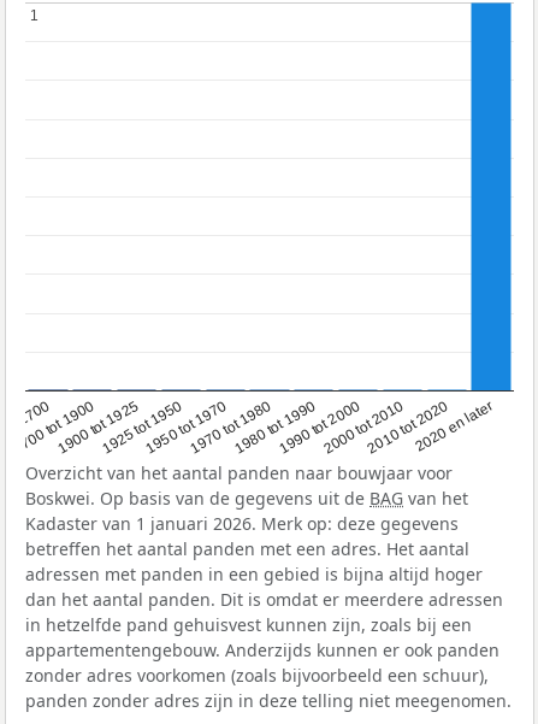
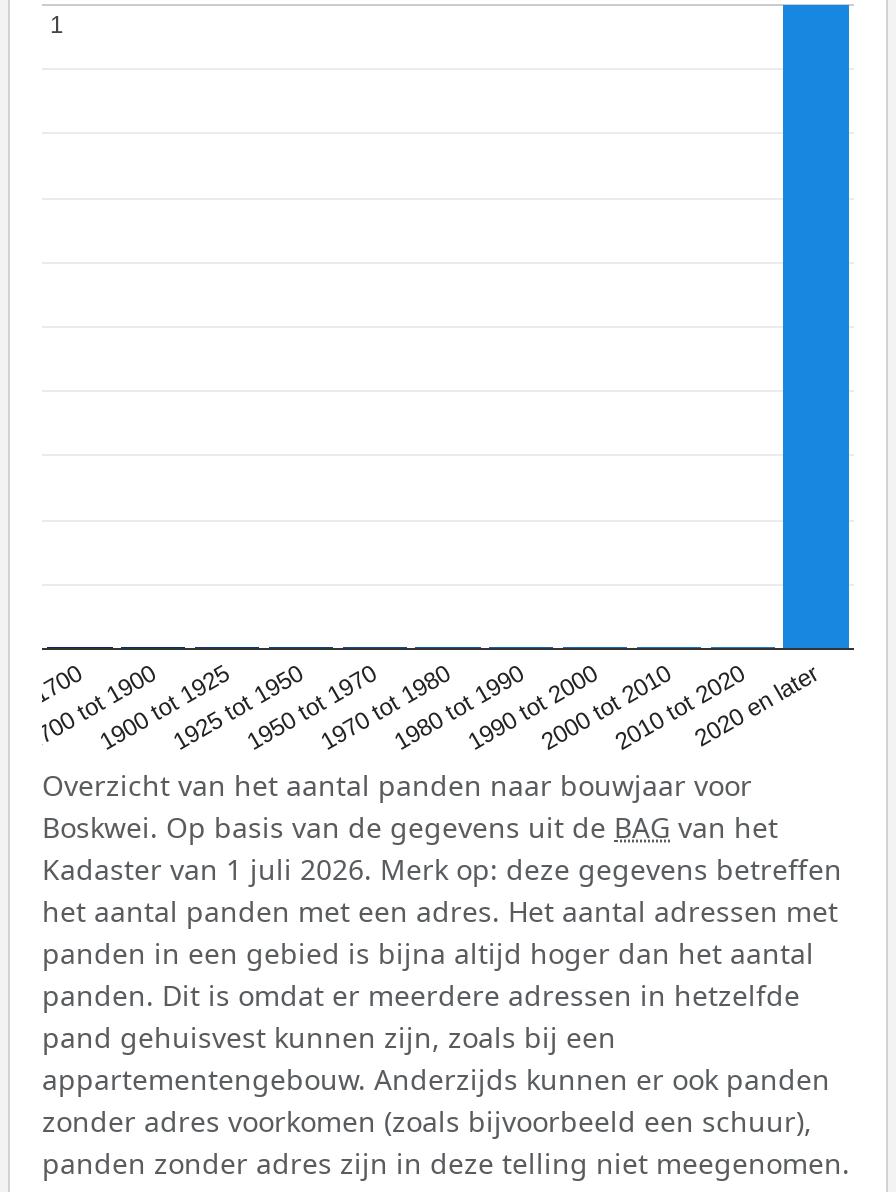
- Kadaster van 1 januari 2026. Merk op: deze gegevens
- betreffen het aantal panden met een adres. Het aantal
- adressen met panden in een gebied is bijna altijd hoger
- dan het aantal panden. Dit is omdat er meerdere adressen
- in hetzelfde pand gehuisvest kunnen zijn, zoals bij een
+ Kadaster van 1 juli 2026. Merk op: deze gegevens betreffen
+ het aantal panden met een adres. Het aantal adressen met
+ panden in een gebied is bijna altijd hoger dan het aantal
+ panden. Dit is omdat er meerdere adressen in hetzelfde
+ pand gehuisvest kunnen zijn, zoals bij een
